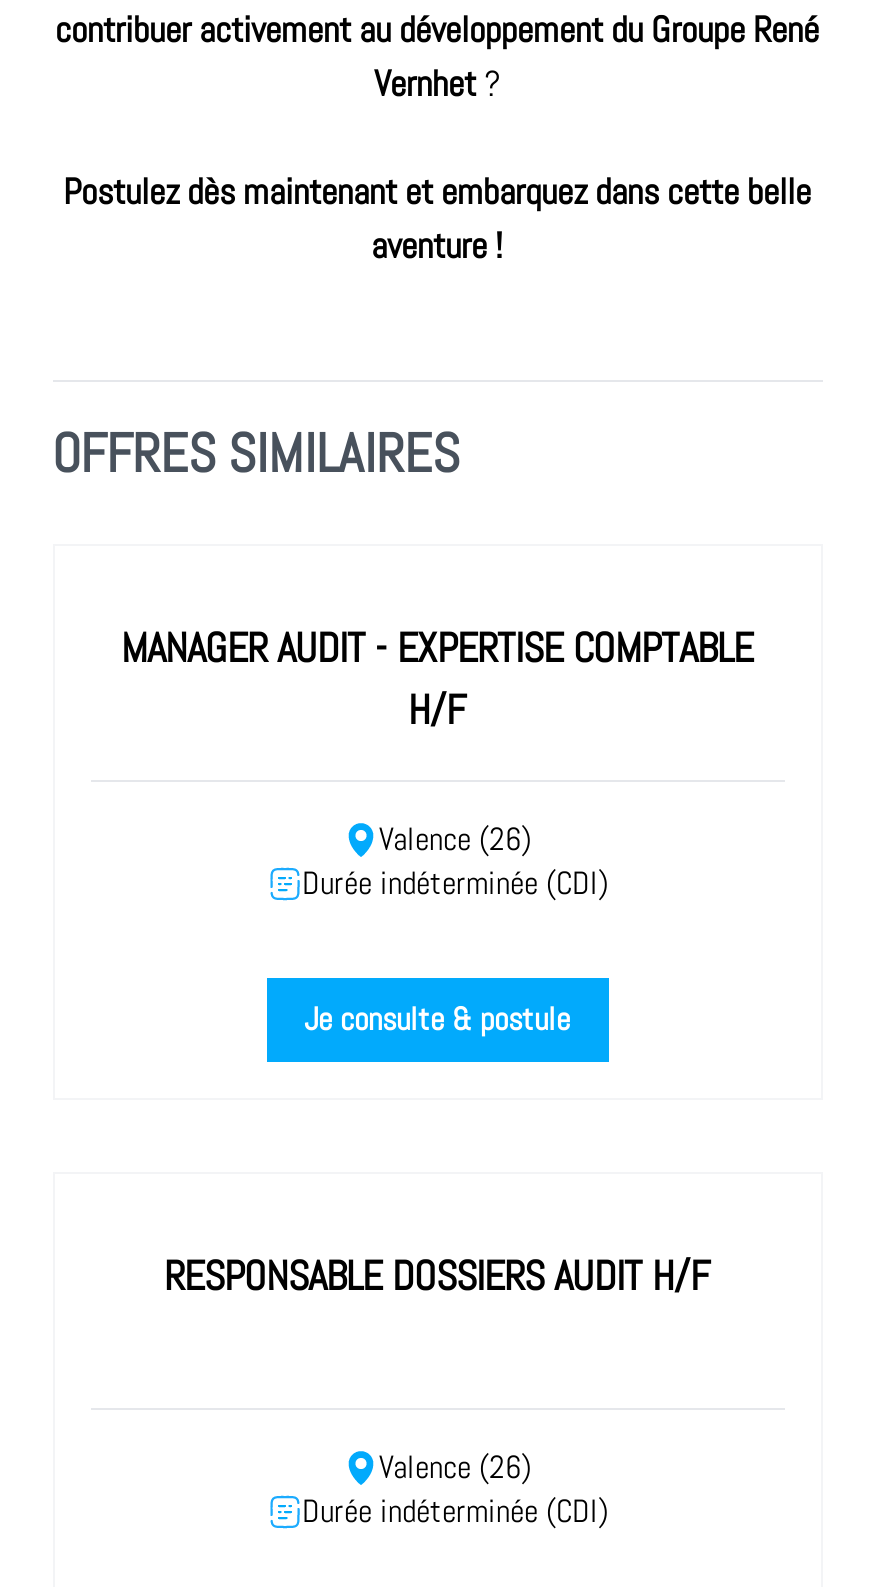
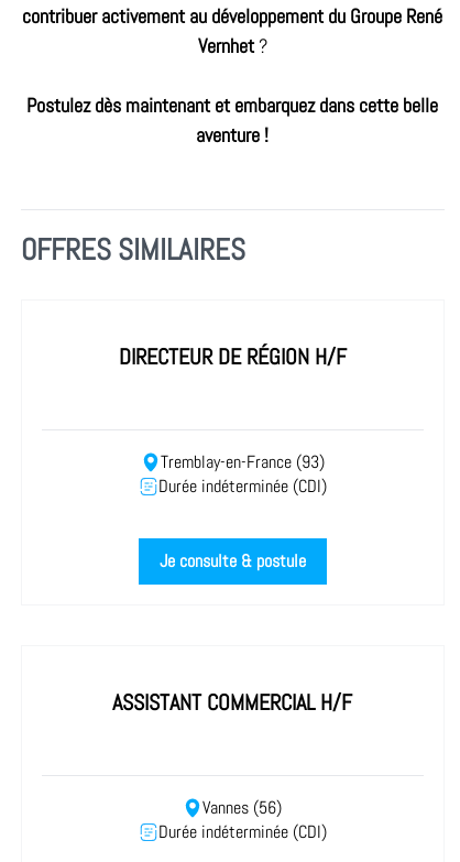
- MANAGER AUDIT - EXPERTISE COMPTABLE
- H/F
+ DIRECTEUR DE RÉGION H/F

- Valence (26)
+ Tremblay-en-France (93)

- RESPONSABLE DOSSIERS AUDIT H/F
+ ASSISTANT COMMERCIAL H/F

- Valence (26)
+ Vannes (56)
